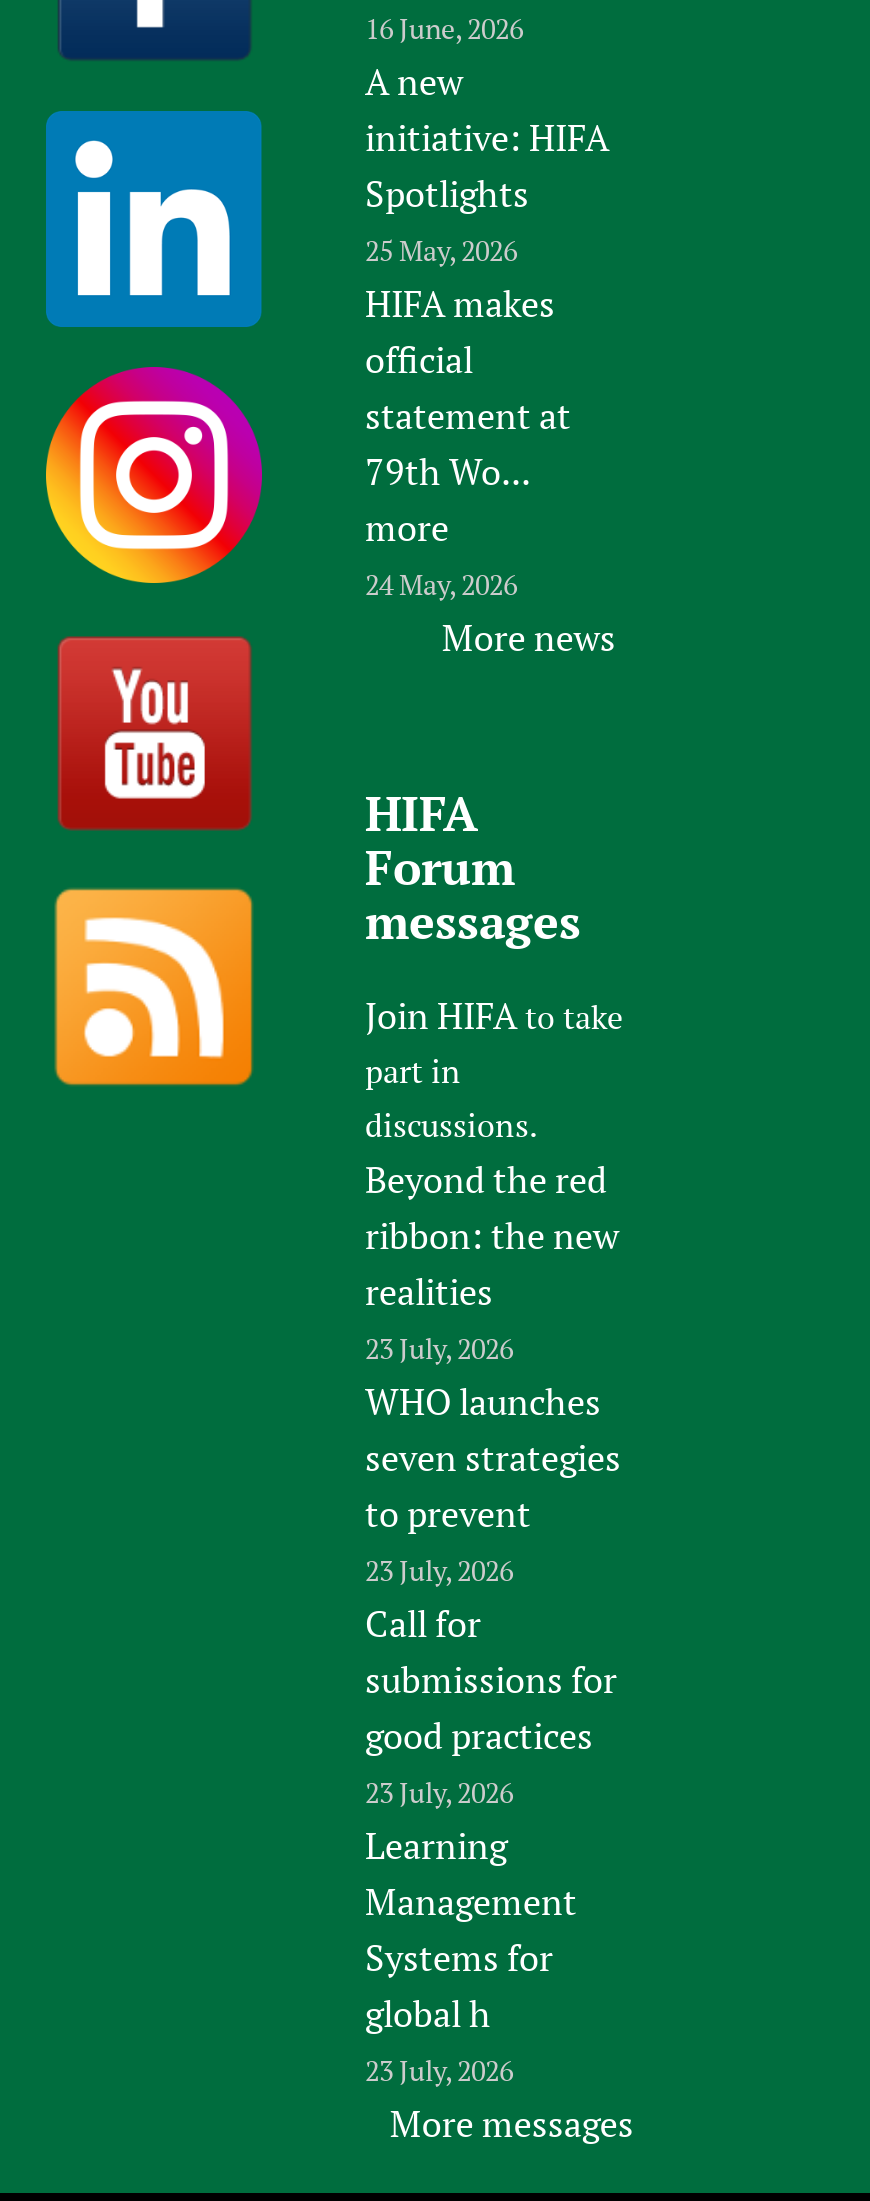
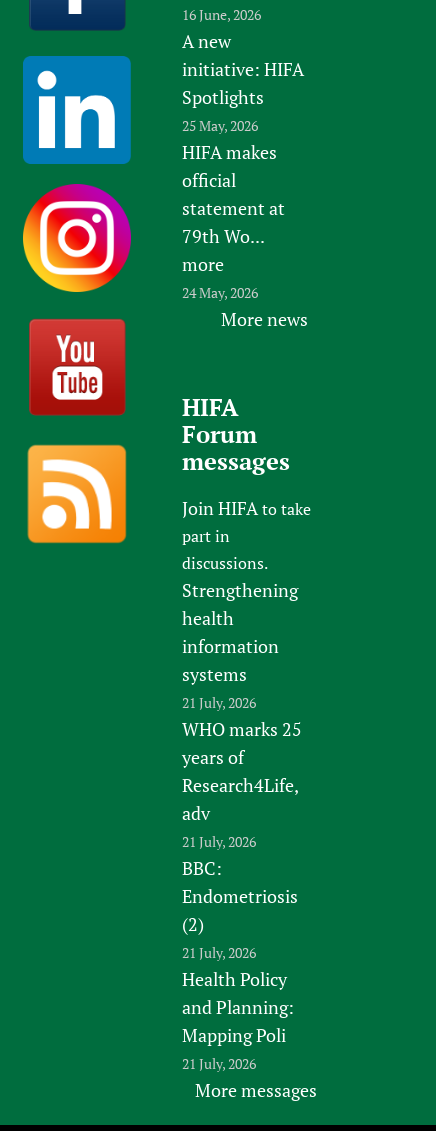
- Beyond the red
- ribbon: the new
- realities
- 23 July, 2026
- WHO launches
- seven strategies
- to prevent
- 23 July, 2026
- Call for
- submissions for
- good practices
- 23 July, 2026
- Learning
- Management
- Systems for
- global h
- 23 July, 2026
+ Strengthening
+ health
+ information
+ systems
+ 21 July, 2026
+ WHO marks 25
+ years of
+ Research4Life,
+ adv
+ 21 July, 2026
+ BBC:
+ Endometriosis
+ (2)
+ 21 July, 2026
+ Health Policy
+ and Planning:
+ Mapping Poli
+ 21 July, 2026
